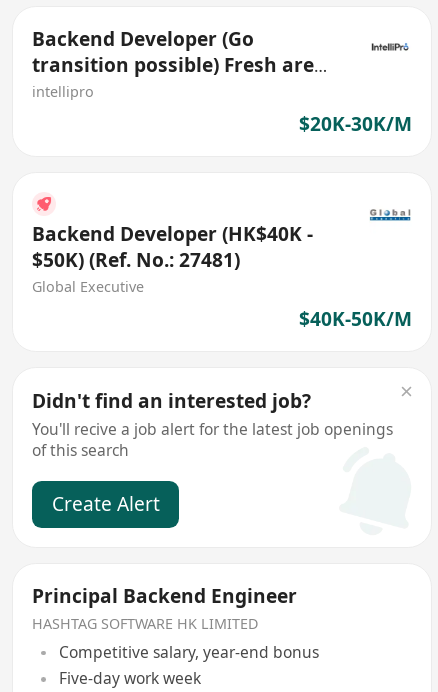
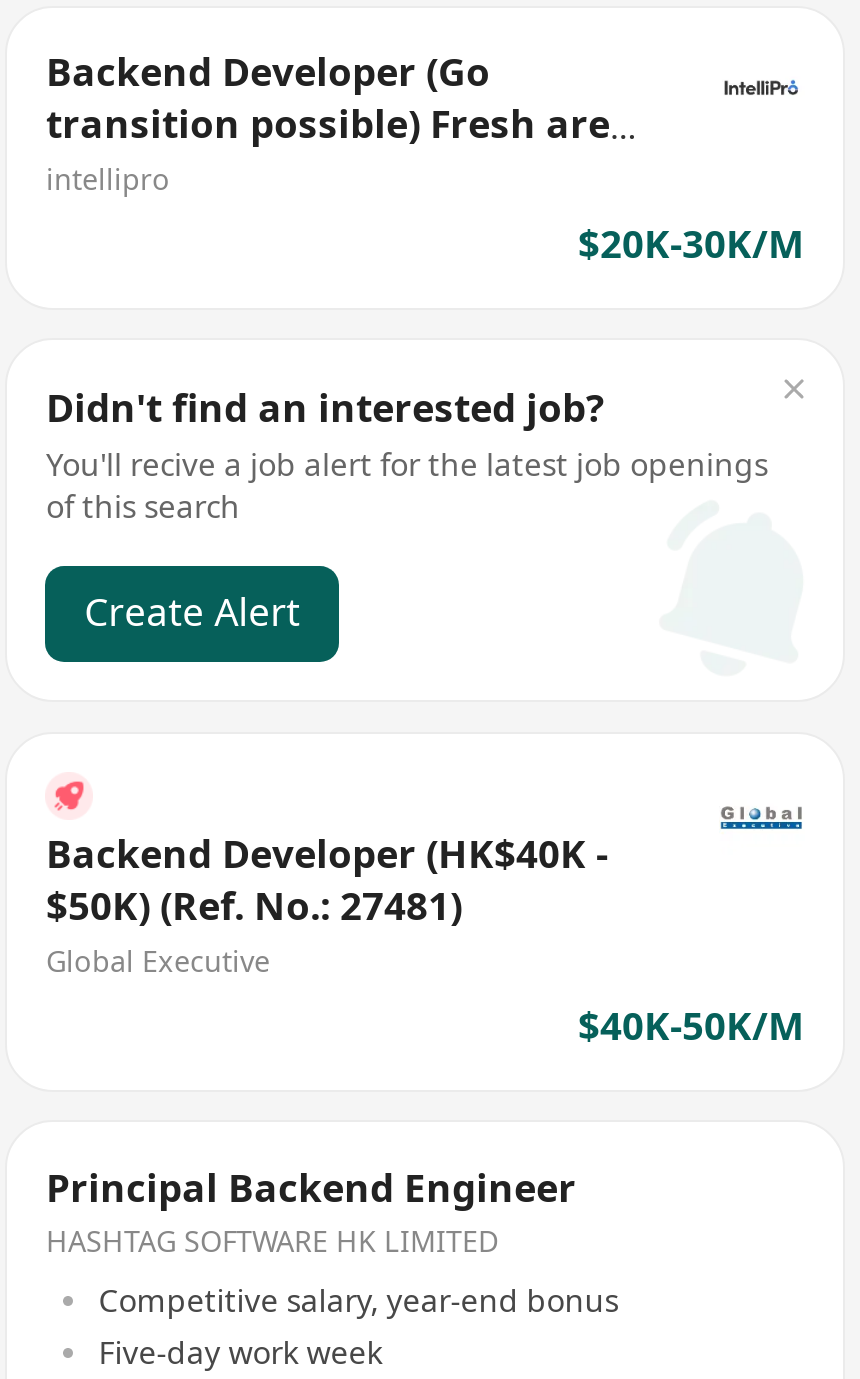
moved down: Backend Developer (HK$40K - | $50K) (Ref. No.: 27481) | Global Executive | $40K-50K/M

moved up: Didn't find an interested job? | You'll recive a job alert for the latest job openings | of this search | Create Alert
